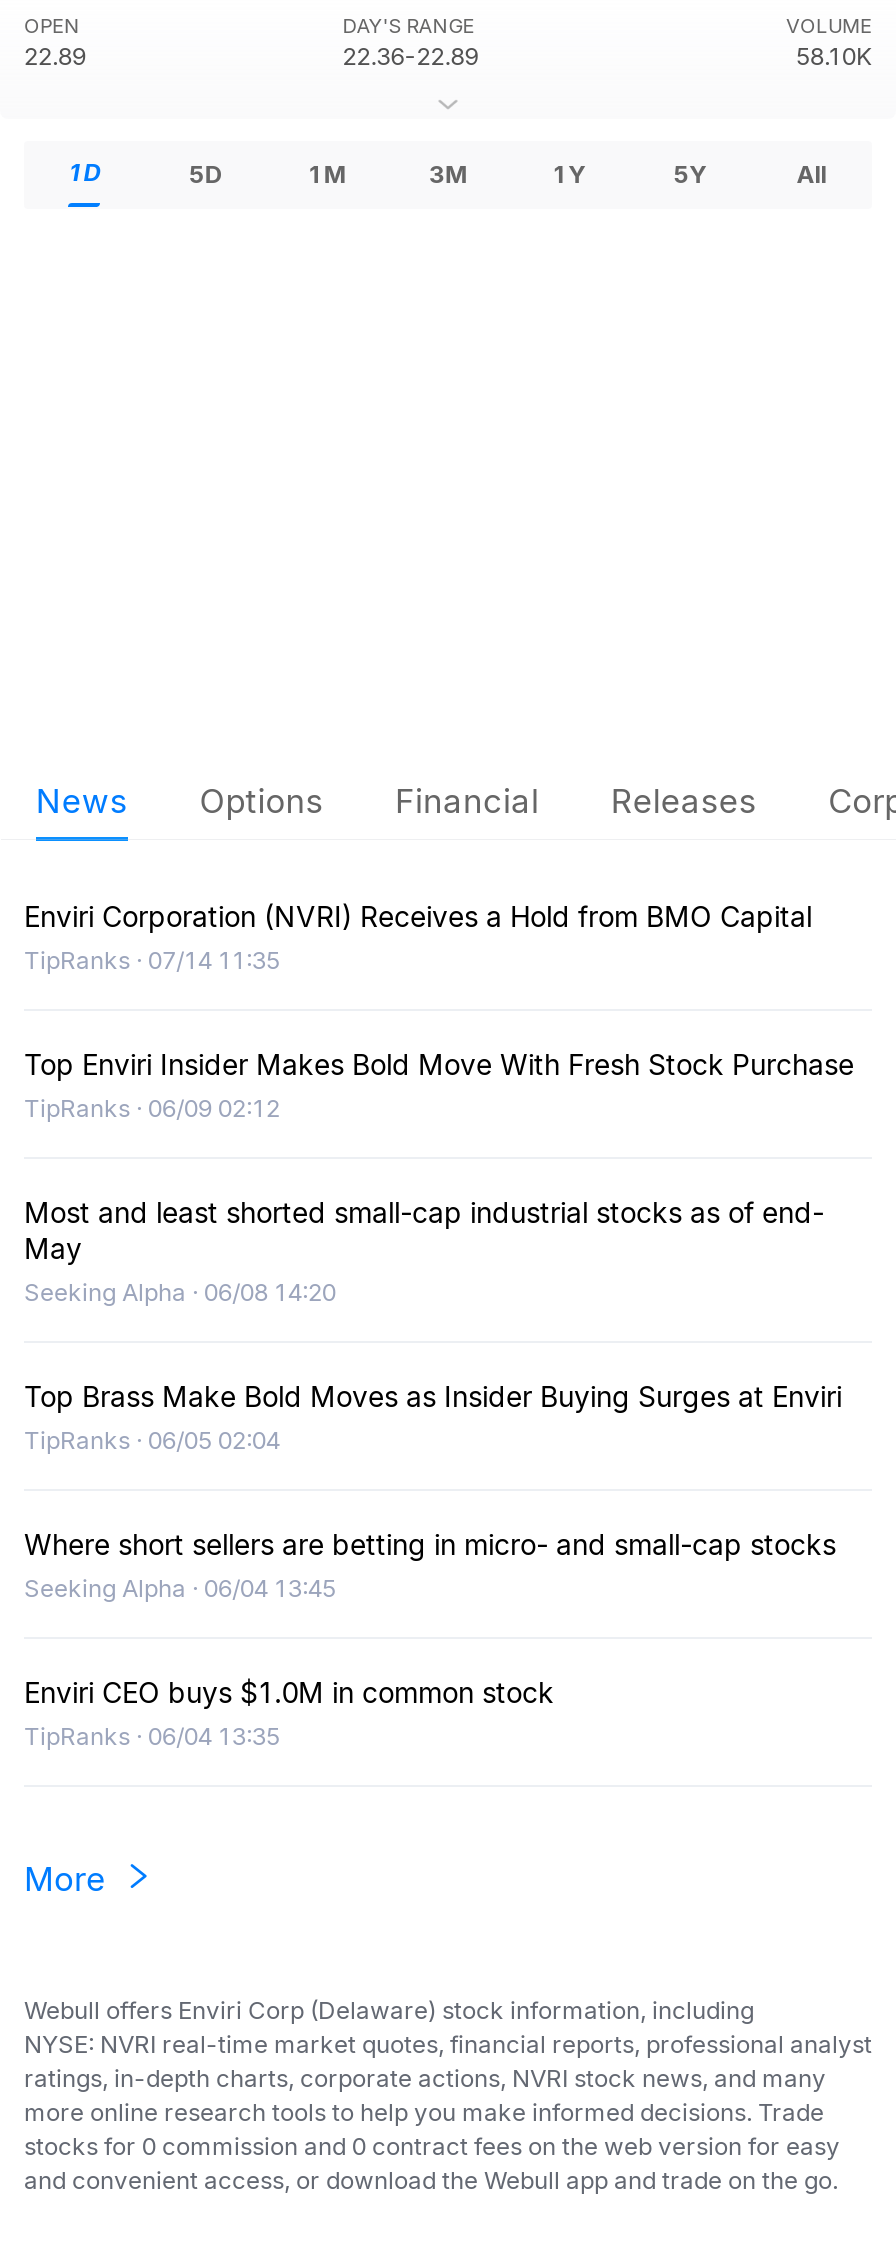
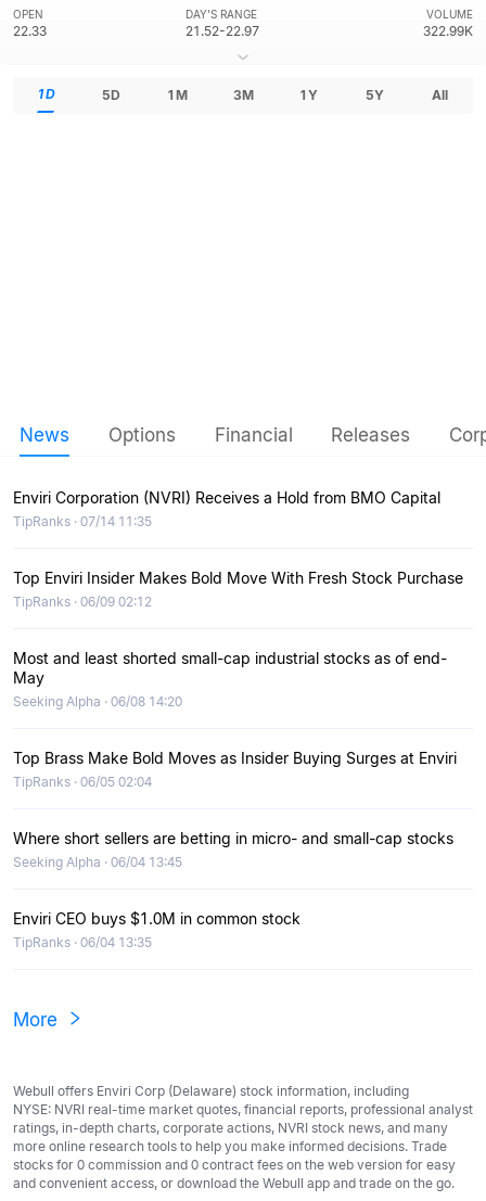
- 22.89
+ 22.33

- 22.36-22.89
+ 21.52-22.97

- 58.10K
+ 322.99K
